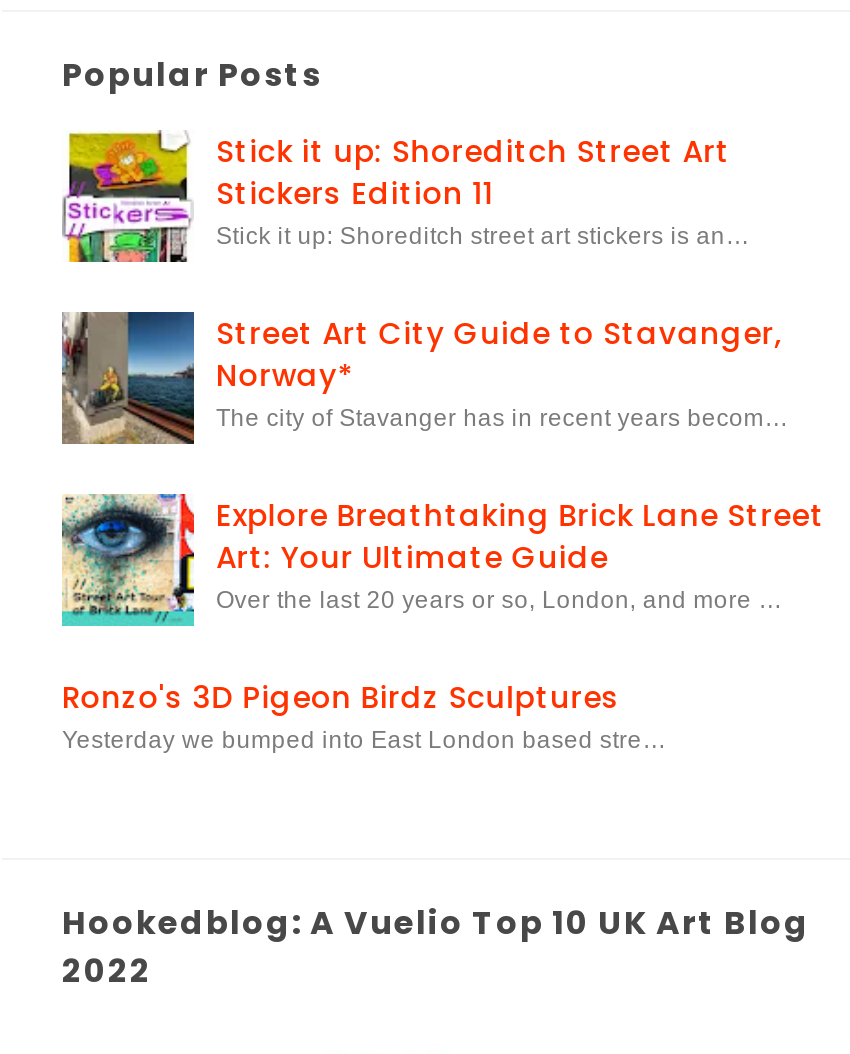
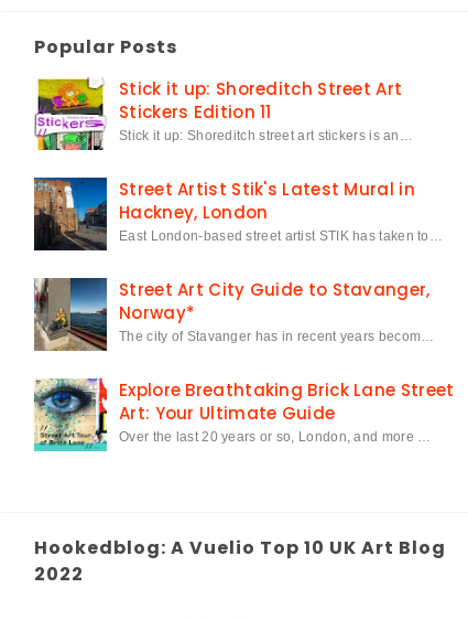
+ [image]
+ Street Artist Stik's Latest Mural in
+ Hackney, London
+ East London-based street artist STIK has taken to…

moved down: [image] | Street Art City Guide to Stavanger, | Norway* | The city of Stavanger has in recent years becom… | Explore Breathtaking Brick Lane Street | Art: Your Ultimate Guide | Over the last 20 years or so, London, and more …

- Ronzo's 3D Pigeon Birdz Sculptures
- Yesterday we bumped into East London based stre…
